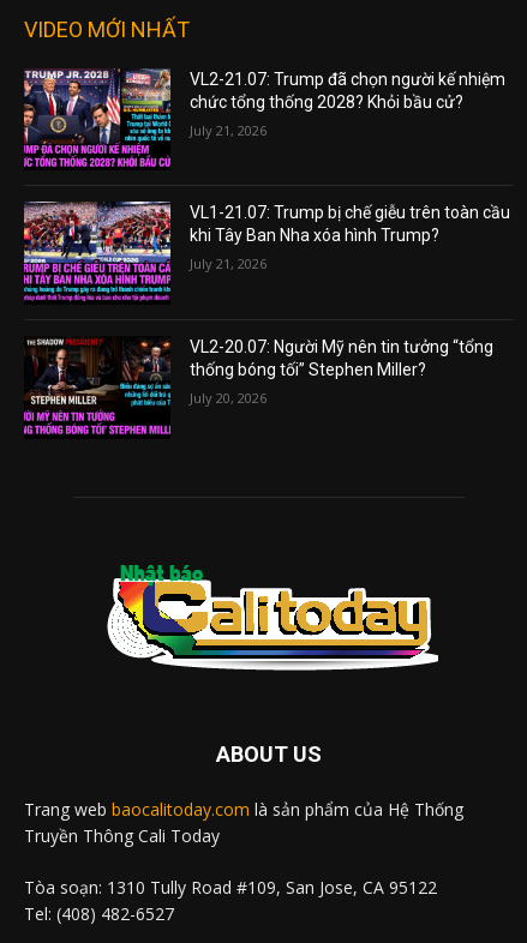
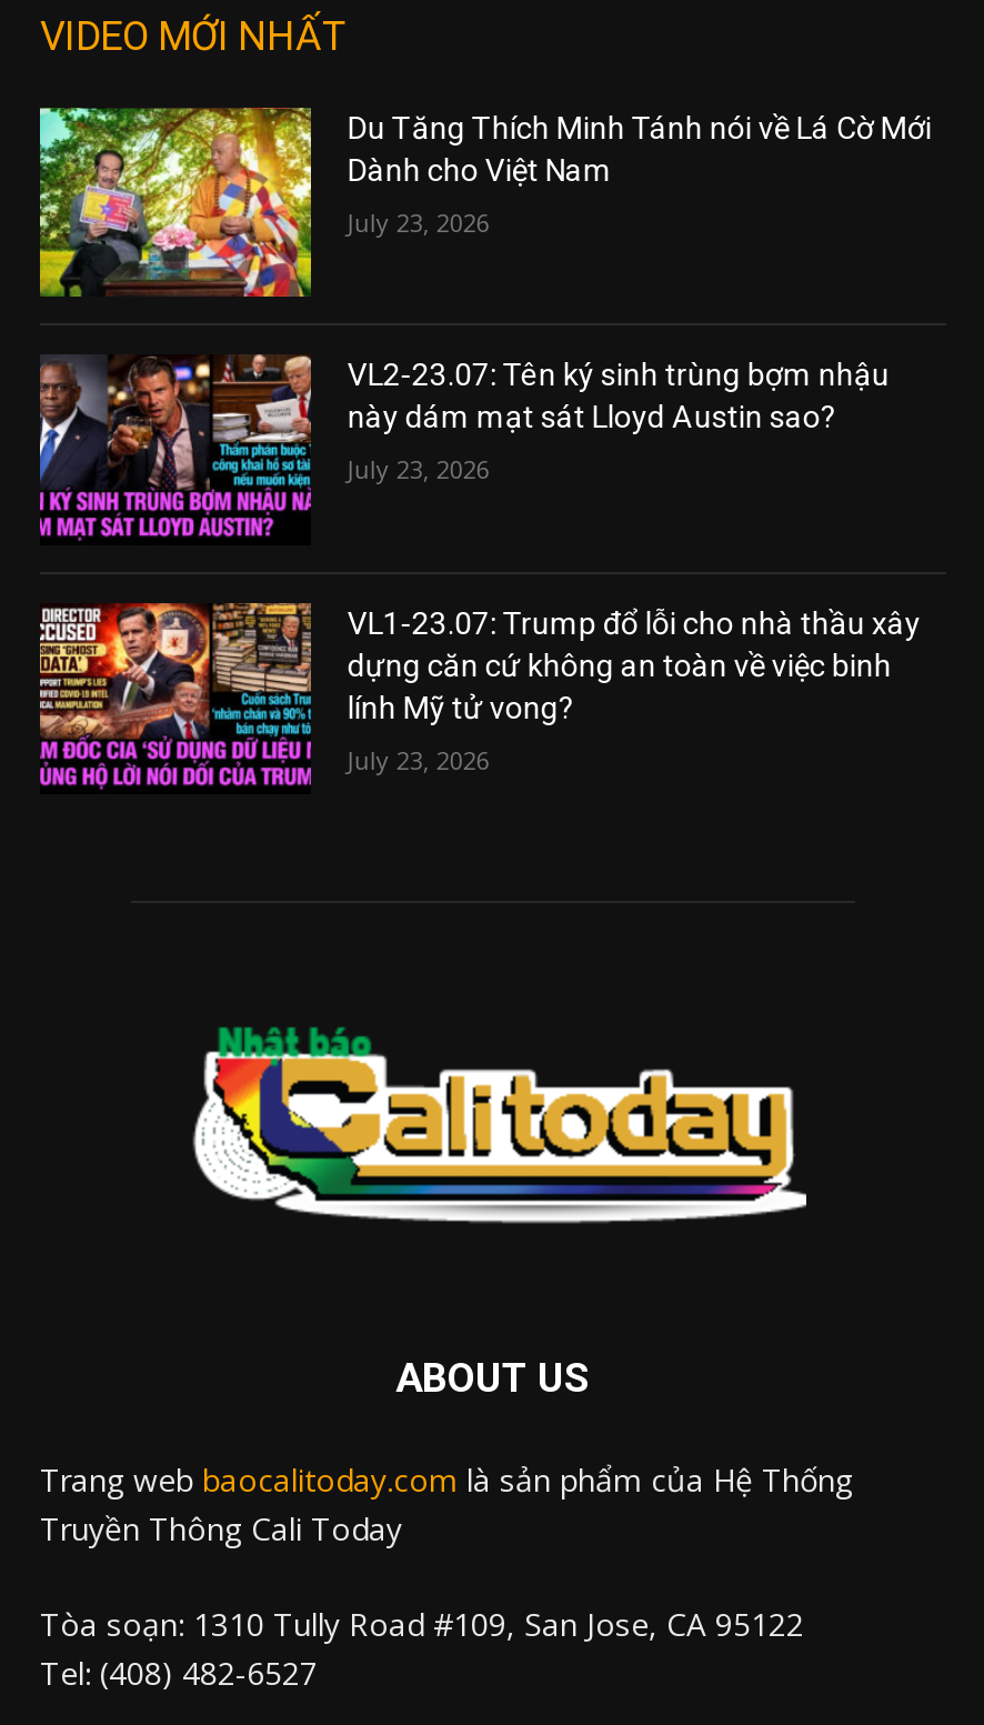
- [image]
- VL2-21.07: Trump đã chọn người kế nhiệm
- chức tổng thống 2028? Khỏi bầu cử?
+ [image]
+ Du Tăng Thích Minh Tánh nói về Lá Cờ Mới
+ Dành cho Việt Nam

- July 21, 2026
+ July 23, 2026

- [image]
- VL1-21.07: Trump bị chế giễu trên toàn cầu
- khi Tây Ban Nha xóa hình Trump?
+ [image]
+ VL2-23.07: Tên ký sinh trùng bợm nhậu
+ này dám mạt sát Lloyd Austin sao?

- July 21, 2026
+ July 23, 2026

- [image]
- VL2-20.07: Người Mỹ nên tin tưởng “tổng
- thống bóng tối” Stephen Miller?
+ [image]
+ VL1-23.07: Trump đổ lỗi cho nhà thầu xây
+ dựng căn cứ không an toàn về việc binh
+ lính Mỹ tử vong?

- July 20, 2026
+ July 23, 2026
